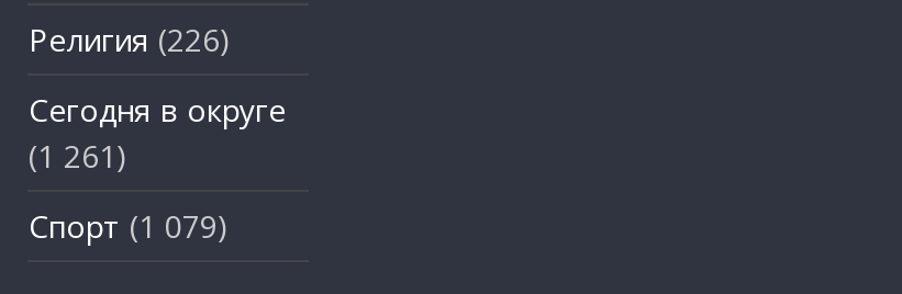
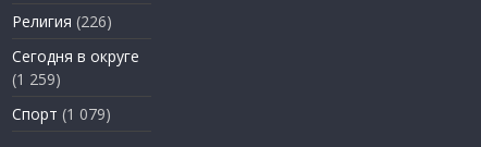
- (1 261)
+ (1 259)
